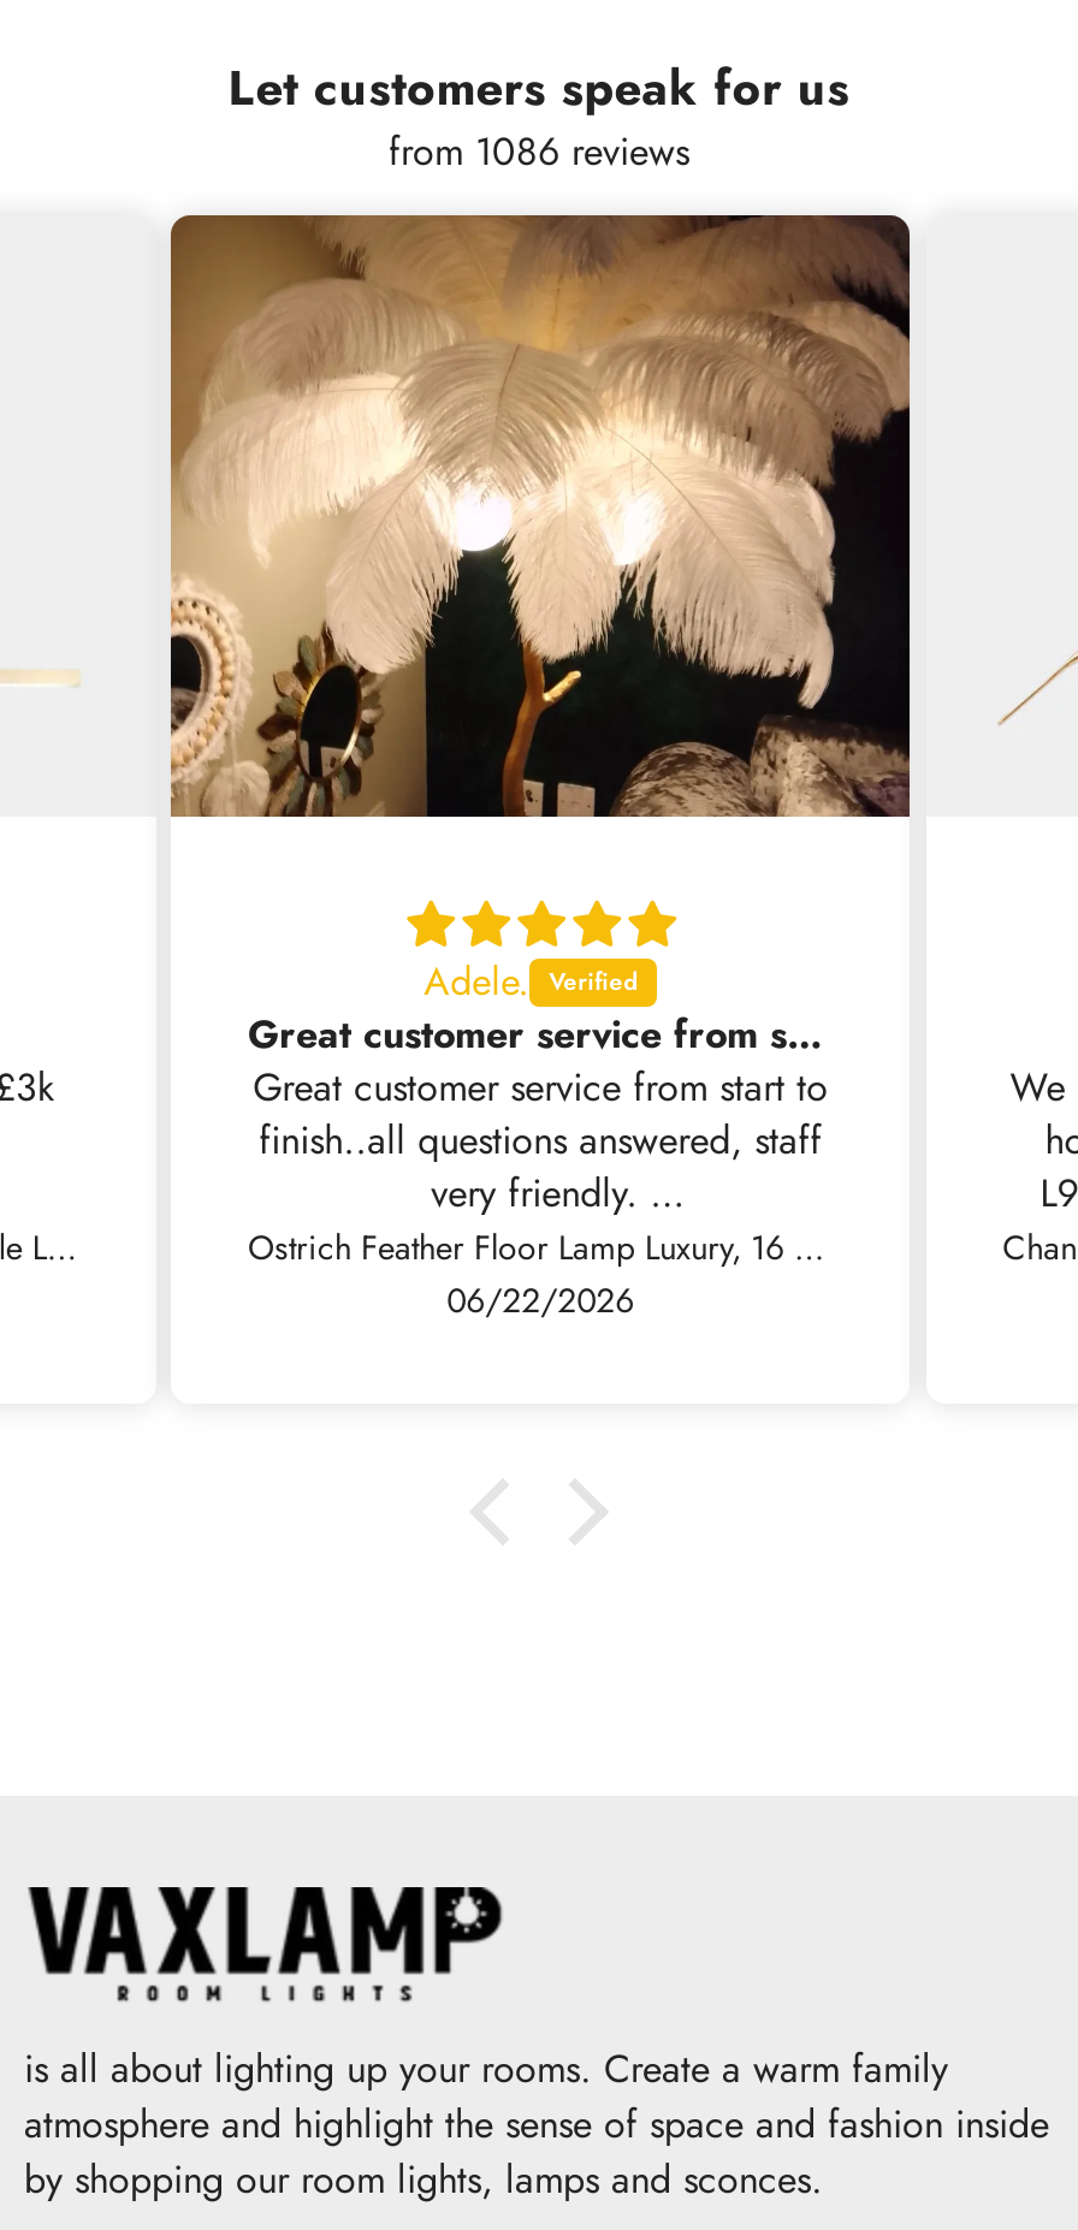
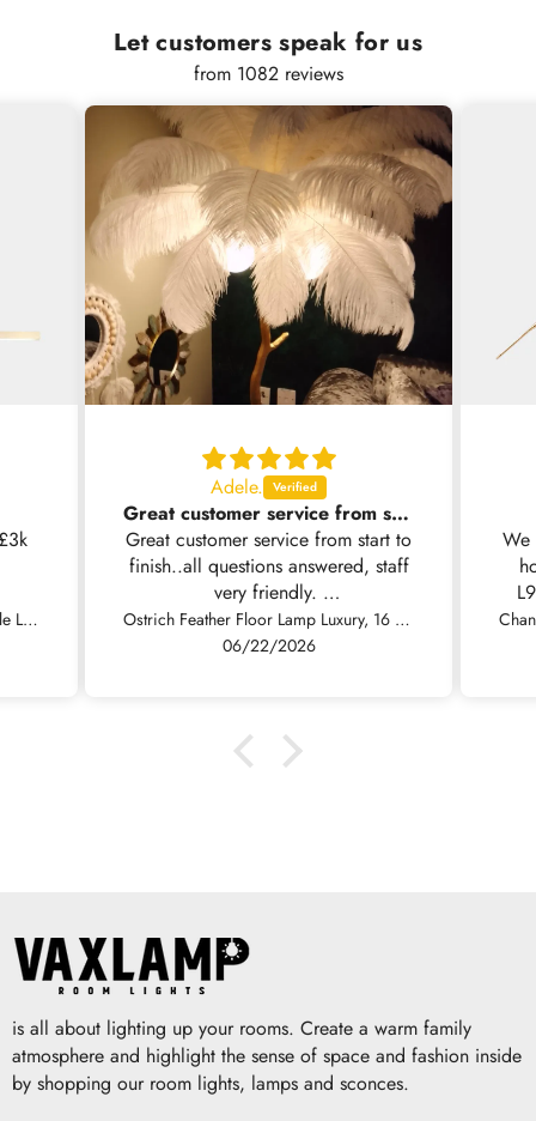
- from 1086 reviews
+ from 1082 reviews
